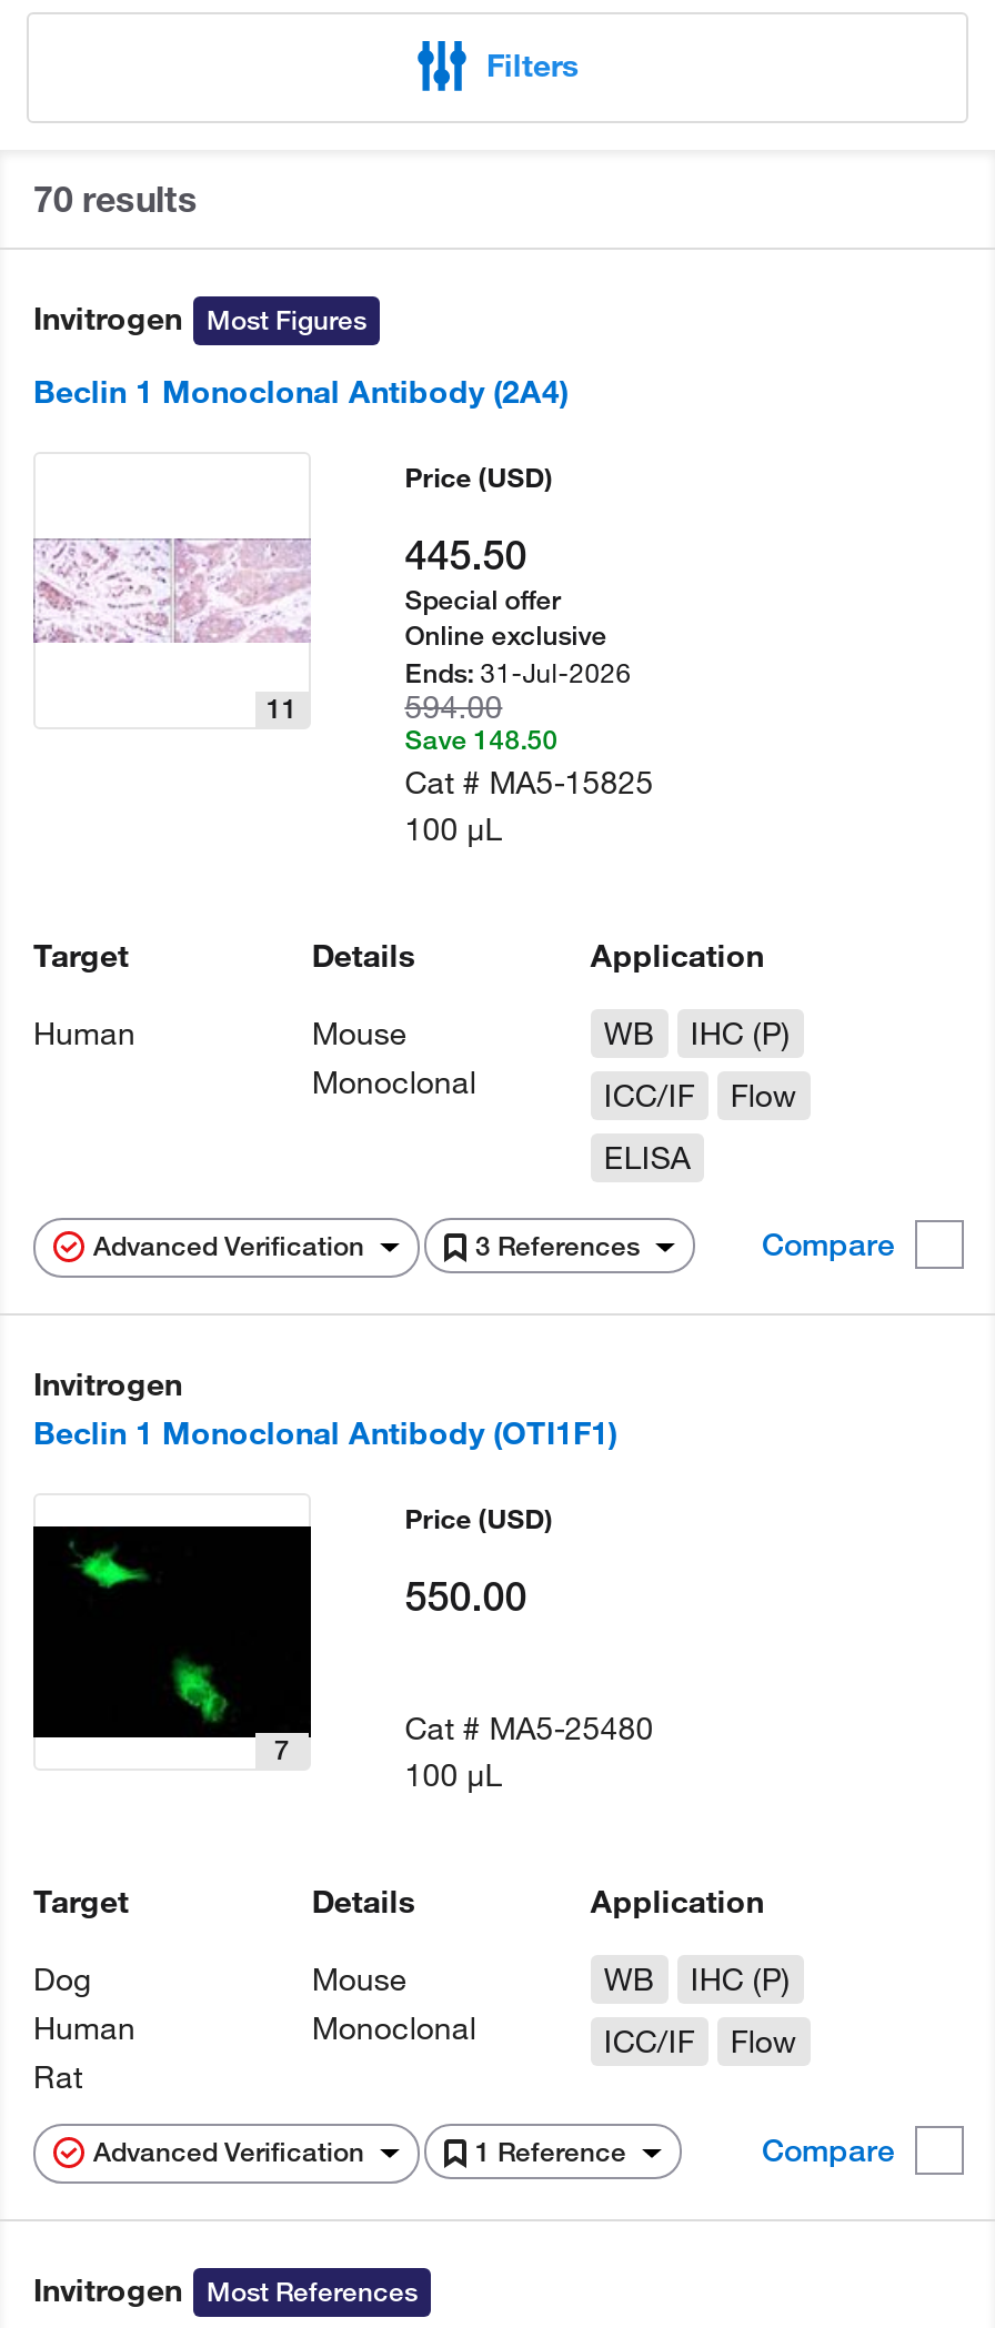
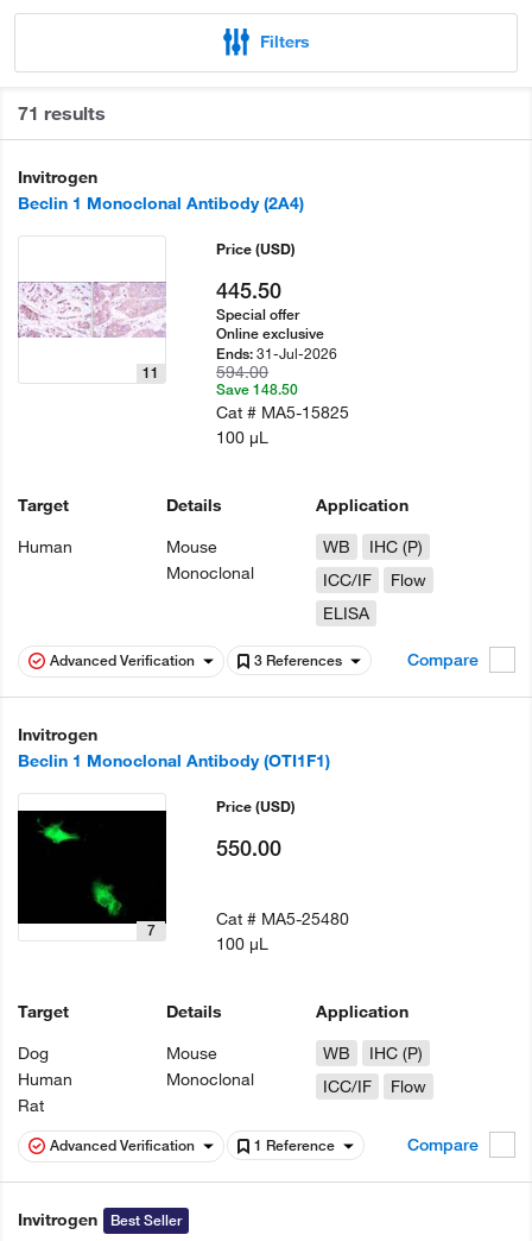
- 70 results
+ 71 results

- Most Figures

- Most References
+ Best Seller
